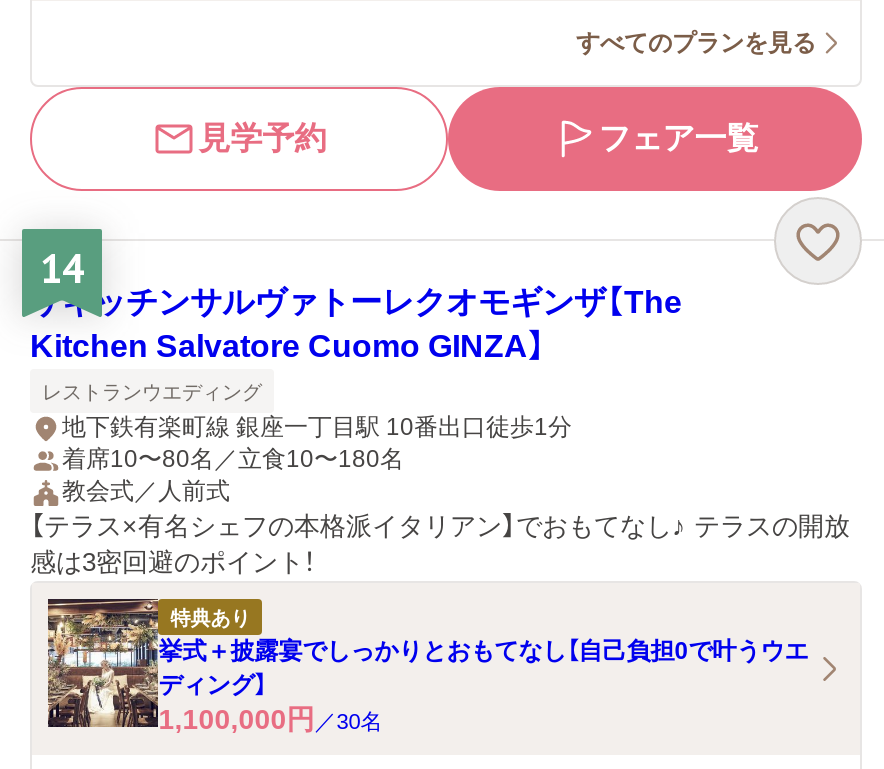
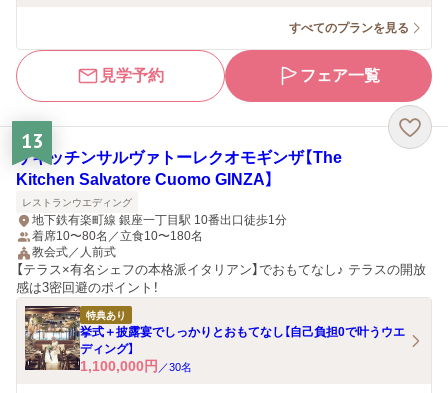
- 14
+ 13
